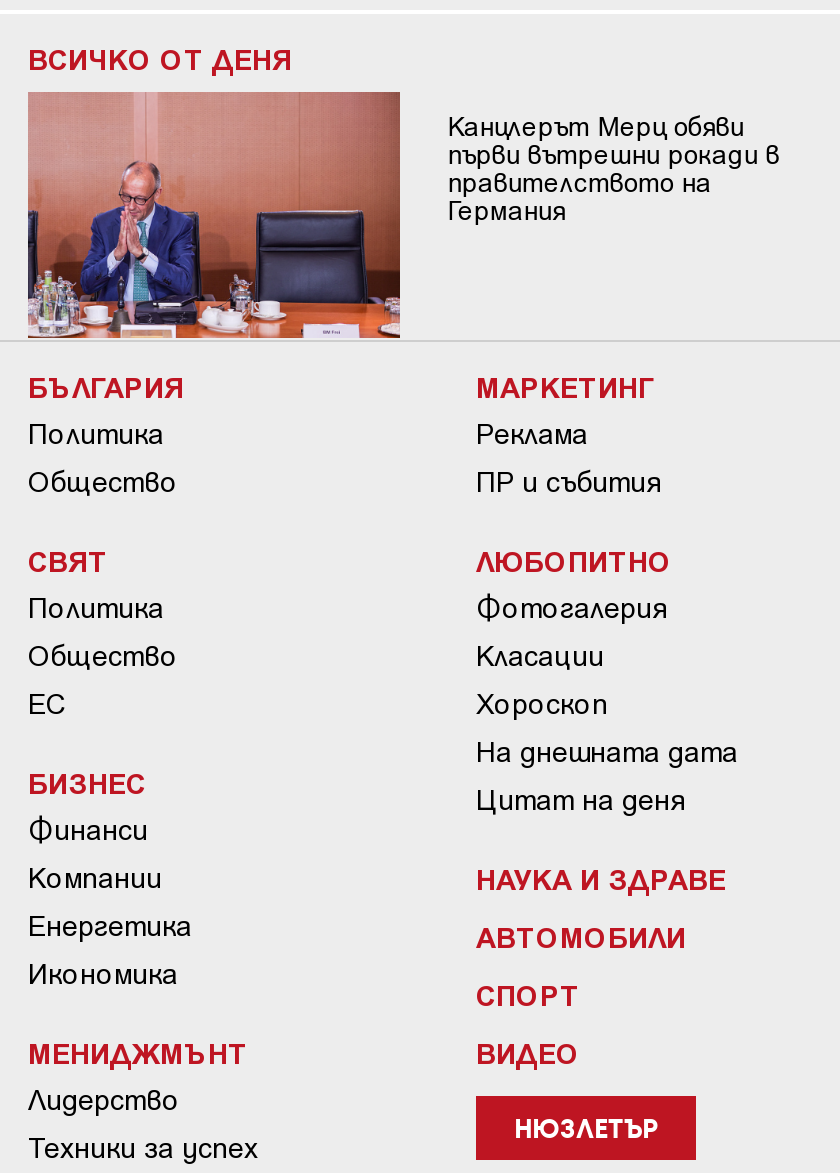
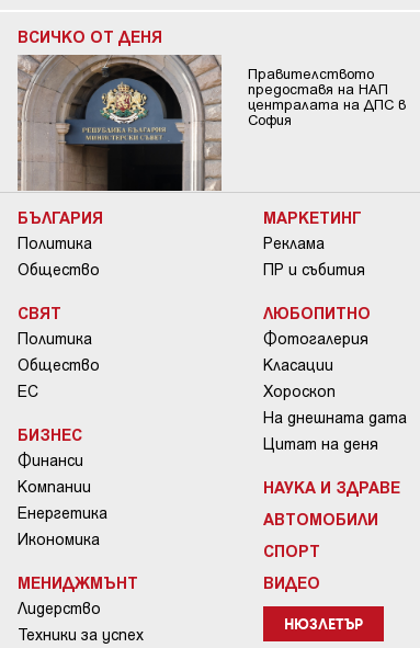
- [image]
- Канцлерът Мерц обяви
- първи вътрешни рокади в
- правителството на
- Германия
+ [image]
+ Правителството
+ предоставя на НАП
+ централата на ДПС в
+ София
